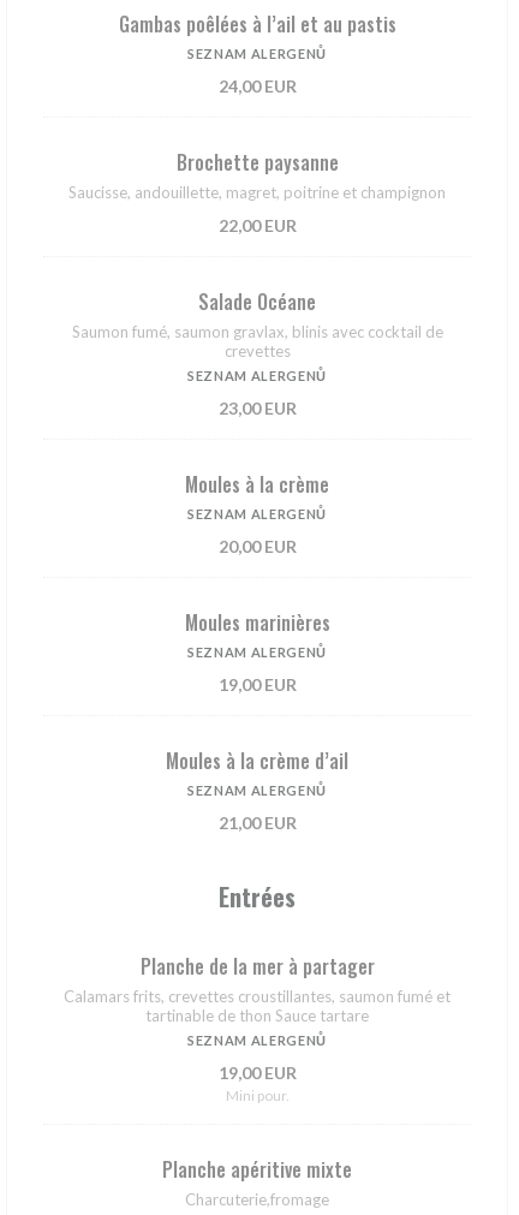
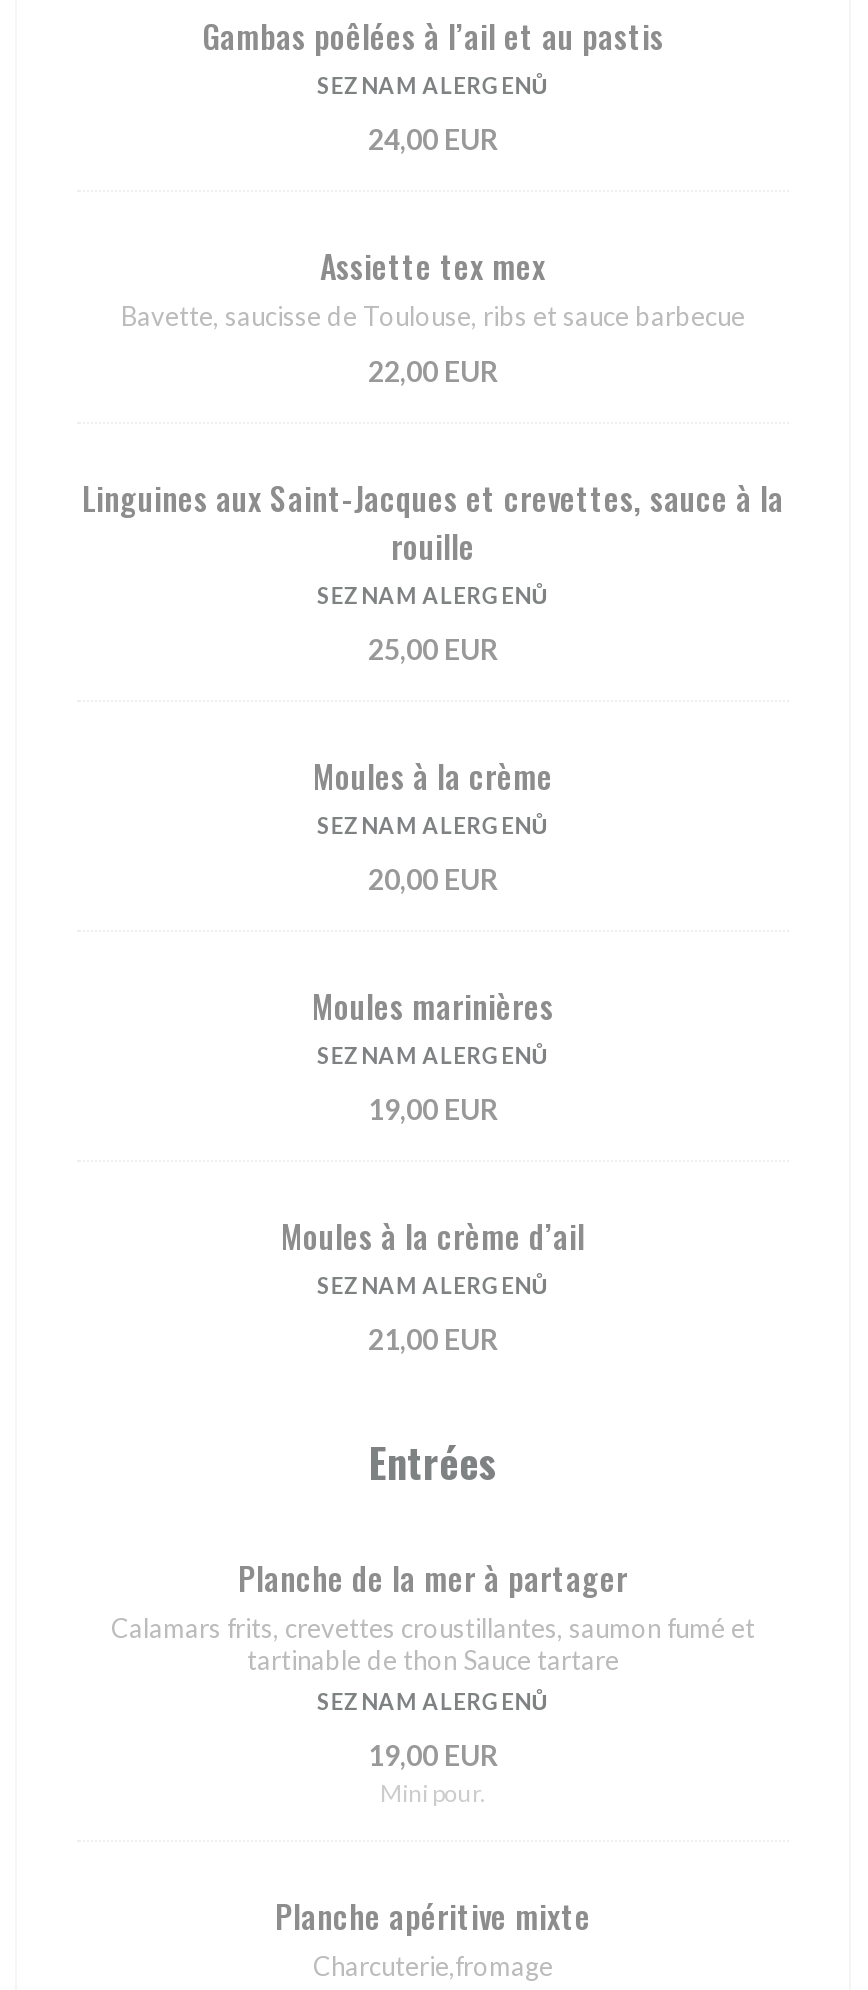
- Brochette paysanne
- Saucisse, andouillette, magret, poitrine et champignon
+ Assiette tex mex
+ Bavette, saucisse de Toulouse, ribs et sauce barbecue

- Salade Océane
- Saumon fumé, saumon gravlax, blinis avec cocktail de
- crevettes
+ Linguines aux Saint-Jacques et crevettes, sauce à la
+ rouille

- 23,00 EUR
+ 25,00 EUR
